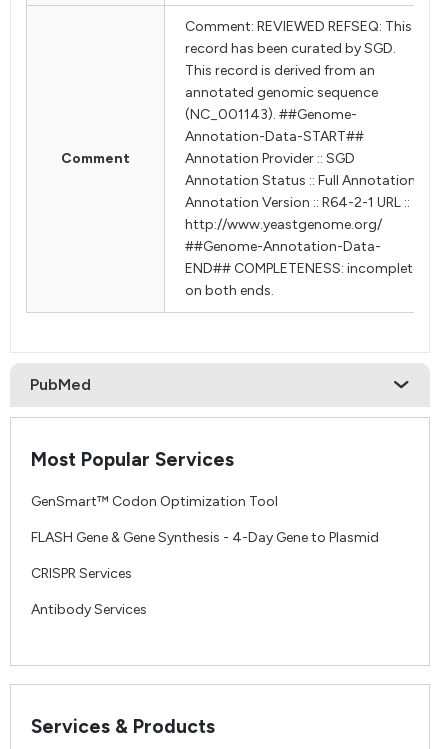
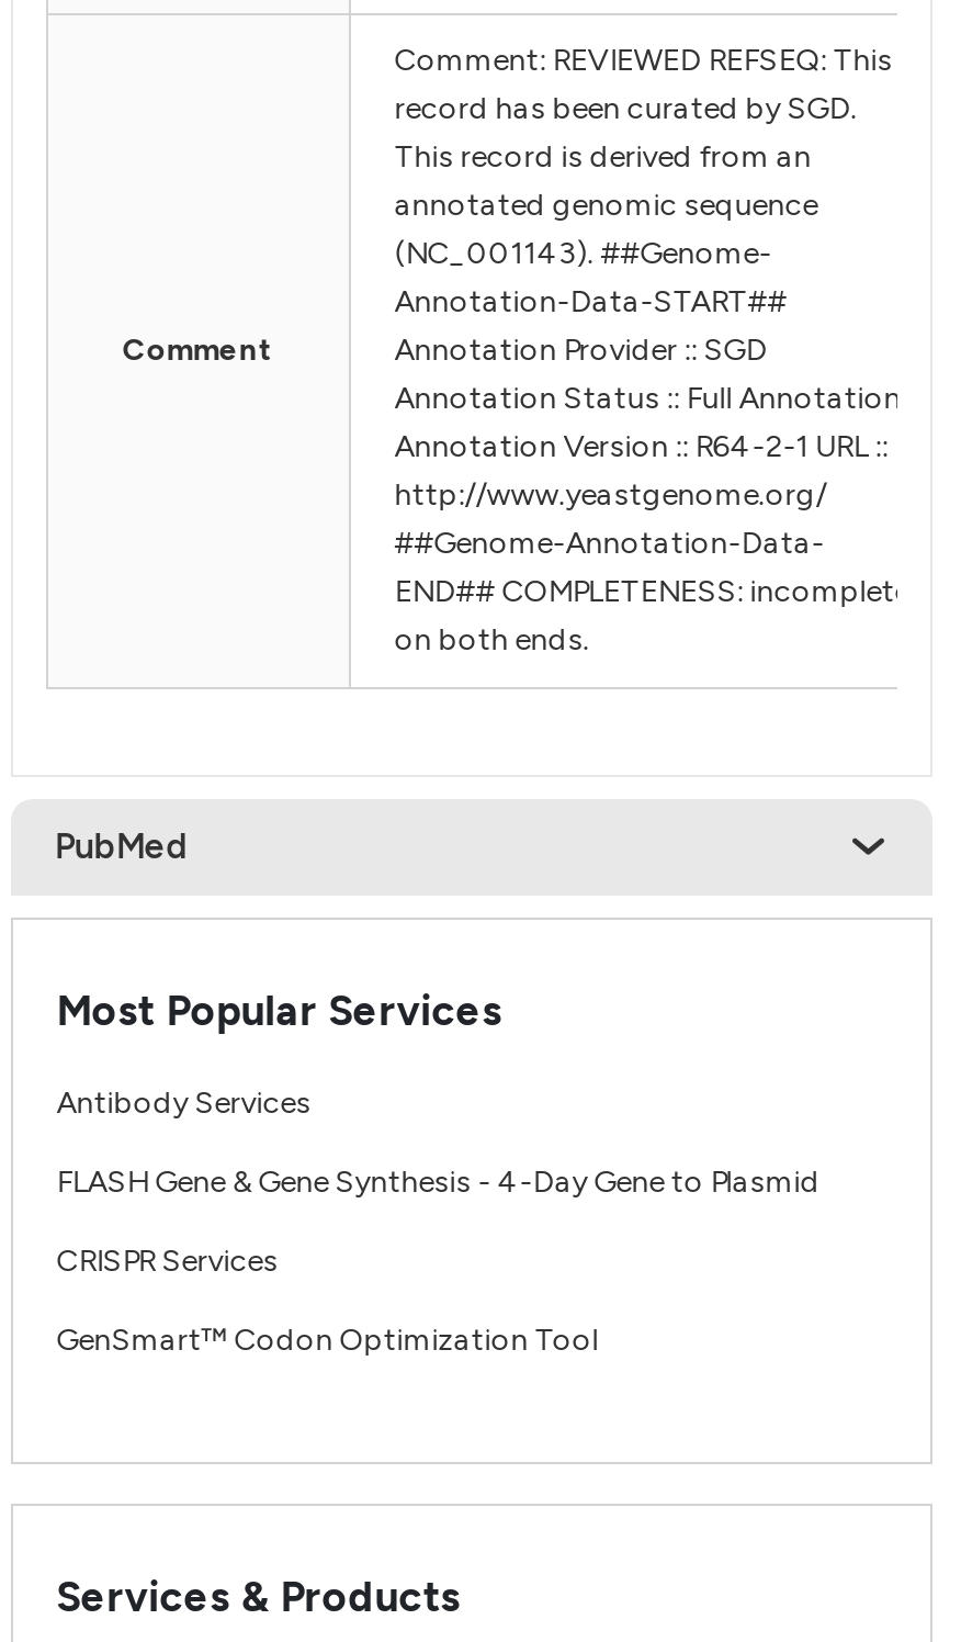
moved down: GenSmart™ Codon Optimization Tool

moved up: Antibody Services
